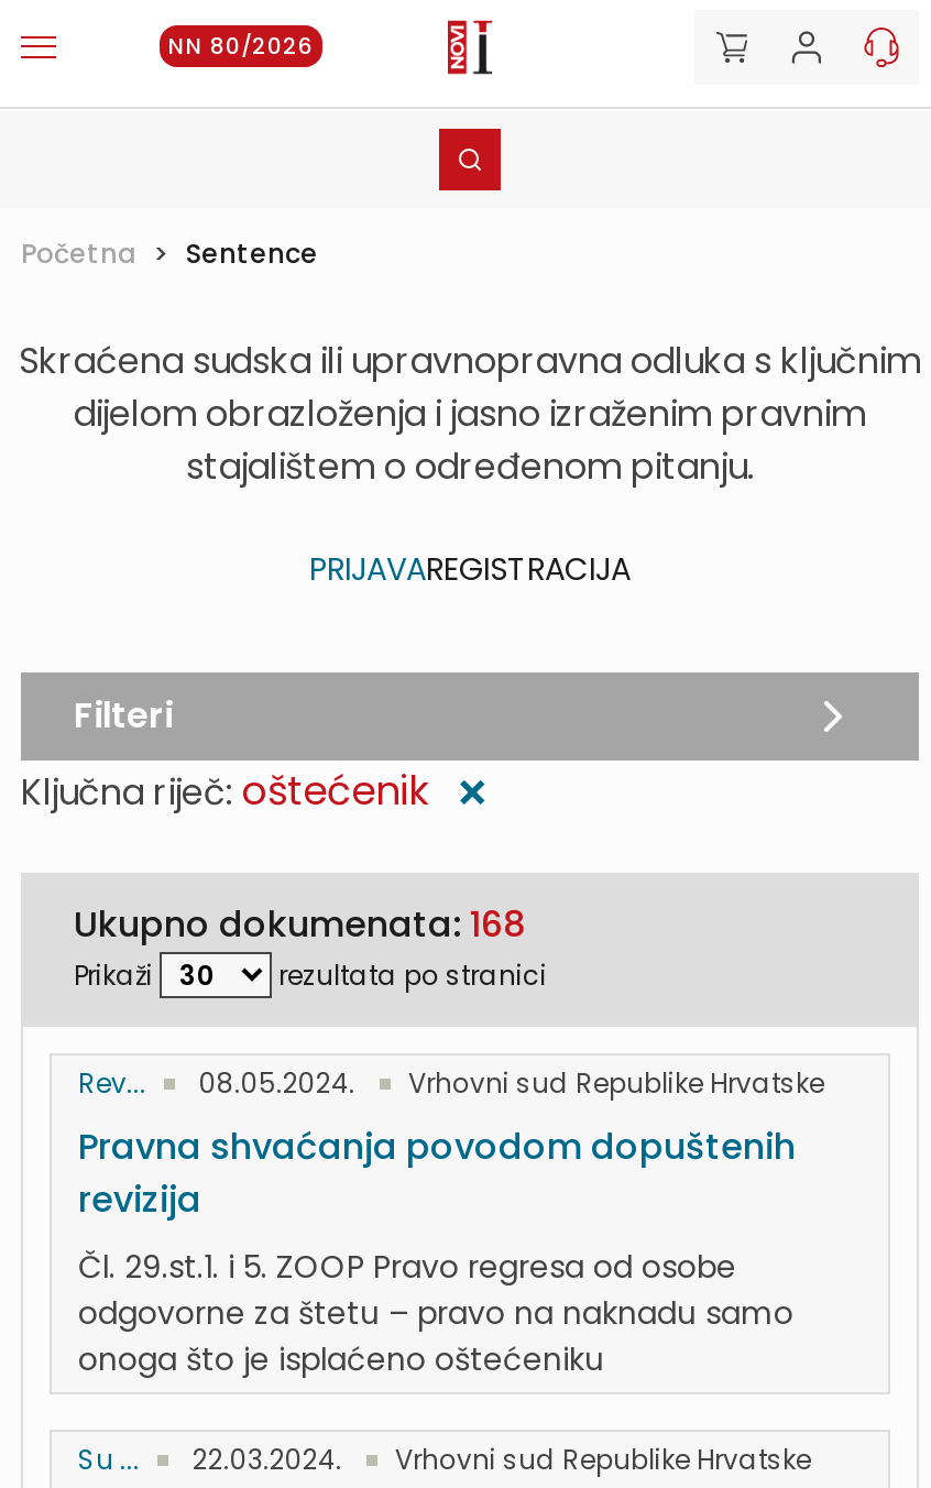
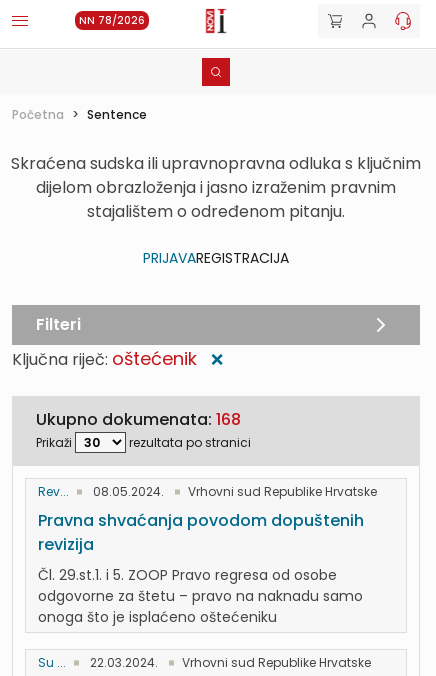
- NN 80/2026
+ NN 78/2026
